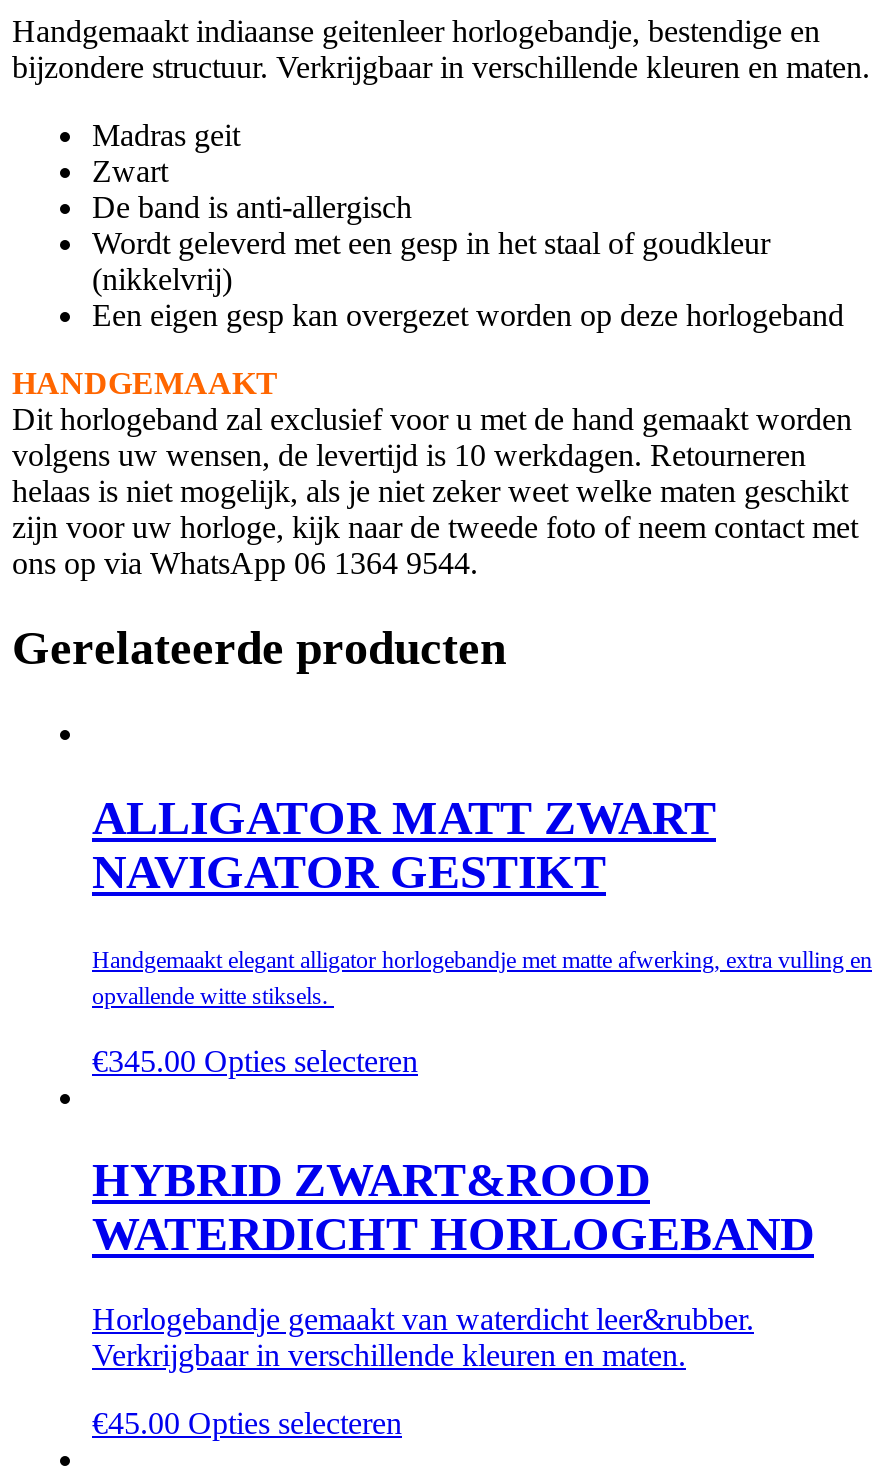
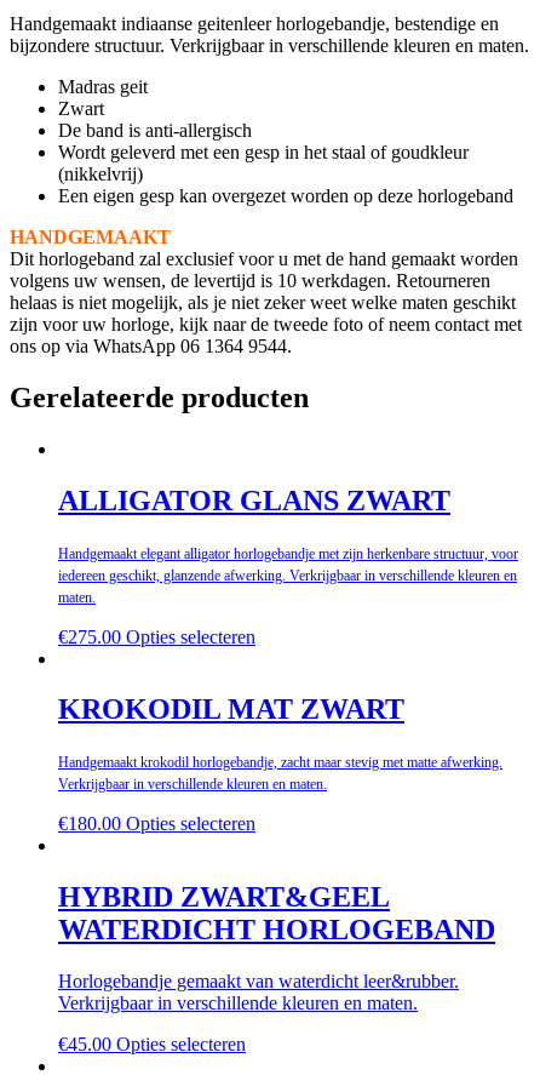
- ALLIGATOR MATT ZWART
- NAVIGATOR GESTIKT
- Handgemaakt elegant alligator horlogebandje met matte afwerking, extra vulling en
- opvallende witte stiksels.
- €345.00 Opties selecteren
- HYBRID ZWART&ROOD
+ ALLIGATOR GLANS ZWART
+ Handgemaakt elegant alligator horlogebandje met zijn herkenbare structuur, voor
+ iedereen geschikt, glanzende afwerking. Verkrijgbaar in verschillende kleuren en
+ maten.
+ €275.00 Opties selecteren
+ KROKODIL MAT ZWART
+ Handgemaakt krokodil horlogebandje, zacht maar stevig met matte afwerking.
+ Verkrijgbaar in verschillende kleuren en maten.
+ €180.00 Opties selecteren
+ HYBRID ZWART&GEEL
